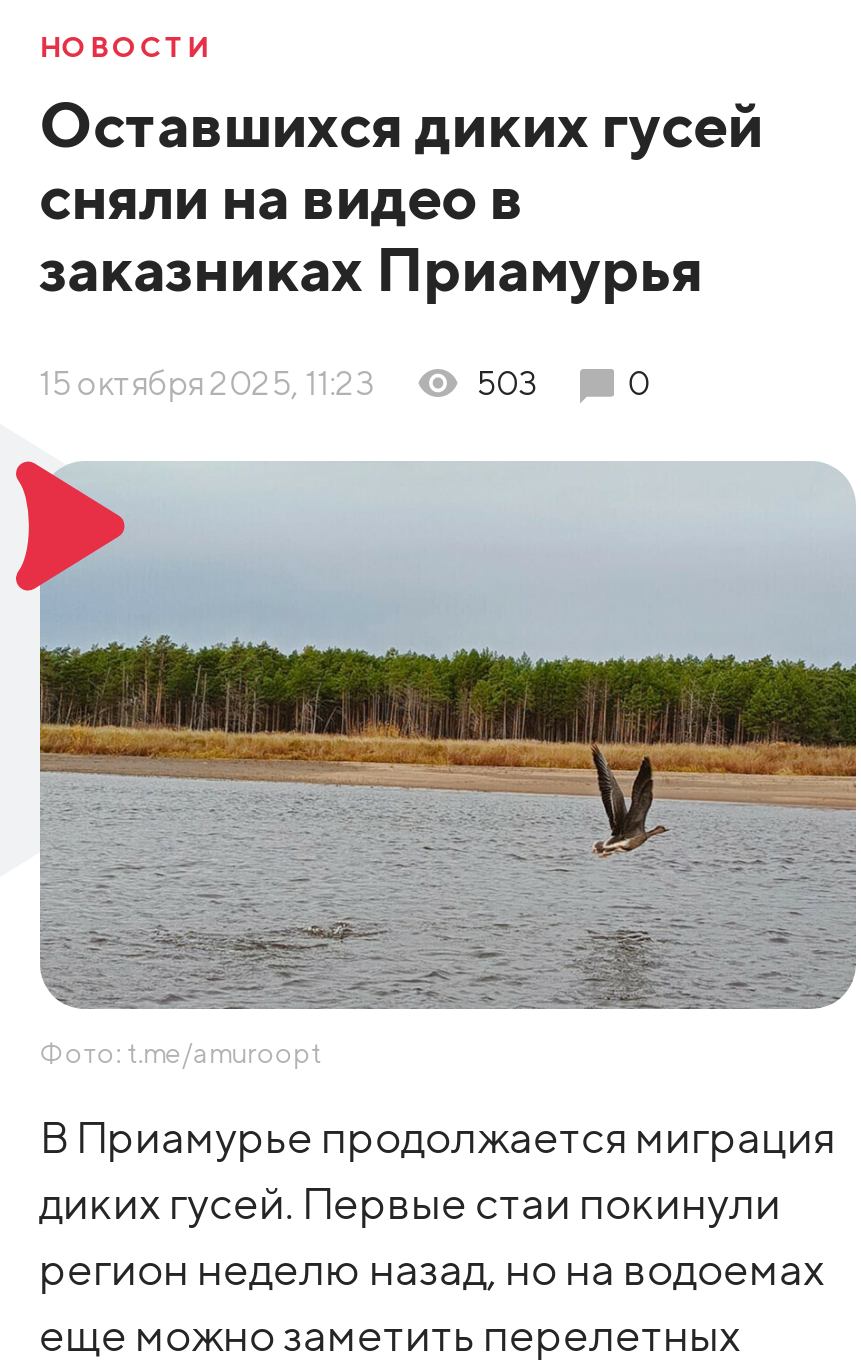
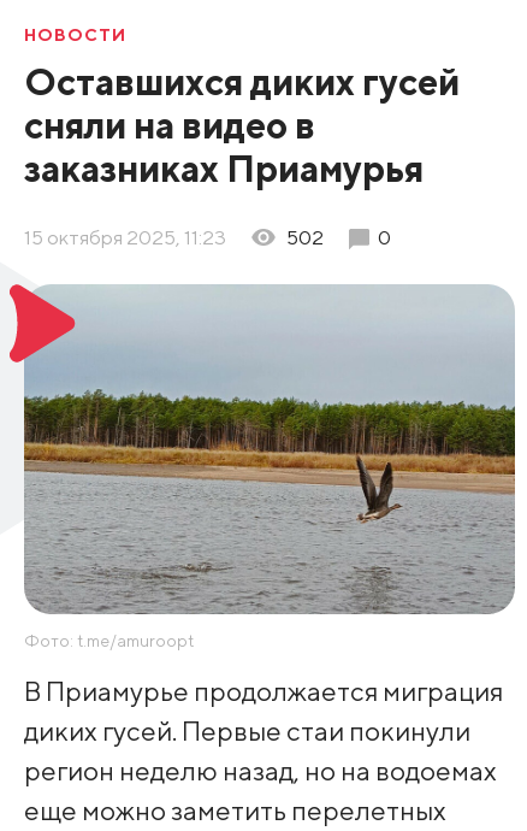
- 503
+ 502
